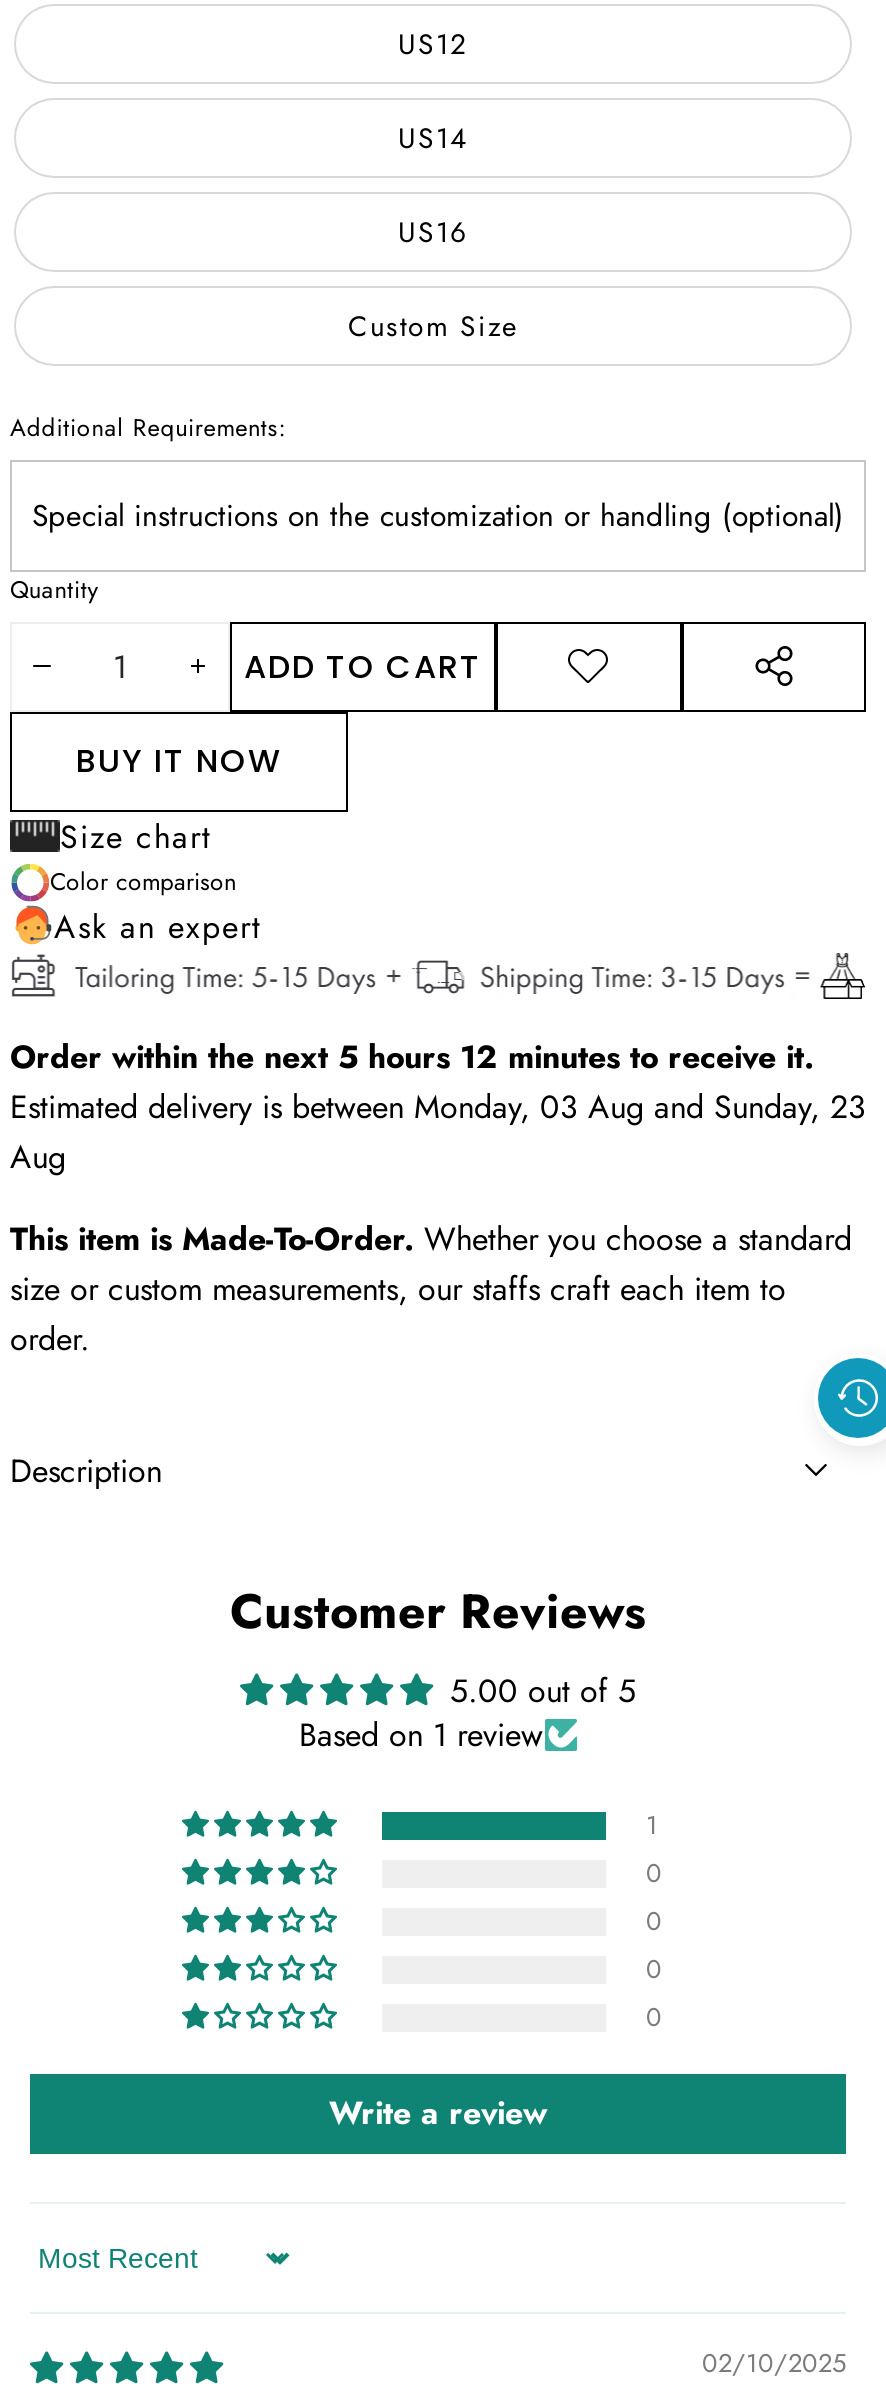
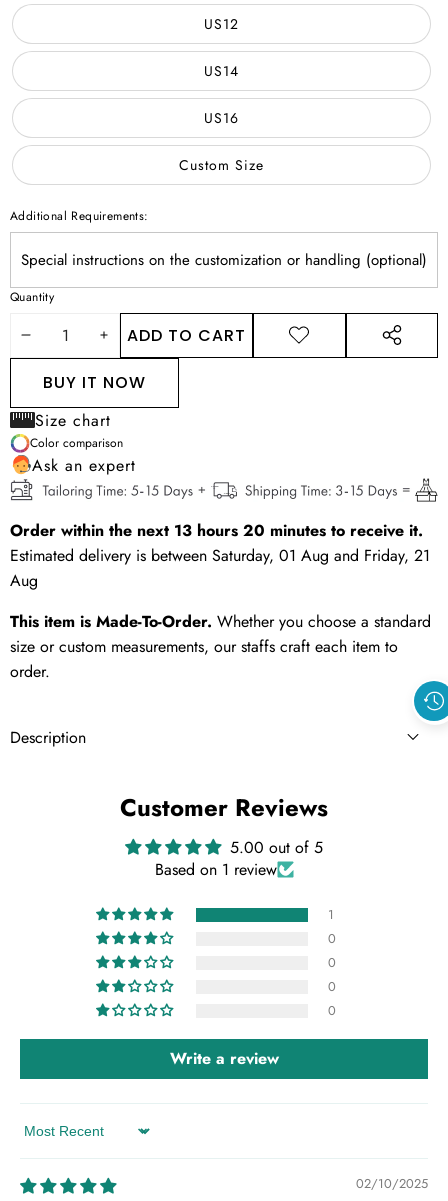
- Order within the next 5 hours 12 minutes to receive it.
+ Order within the next 13 hours 20 minutes to receive it.

- Estimated delivery is between Monday, 03 Aug and Sunday, 23
+ Estimated delivery is between Saturday, 01 Aug and Friday, 21
